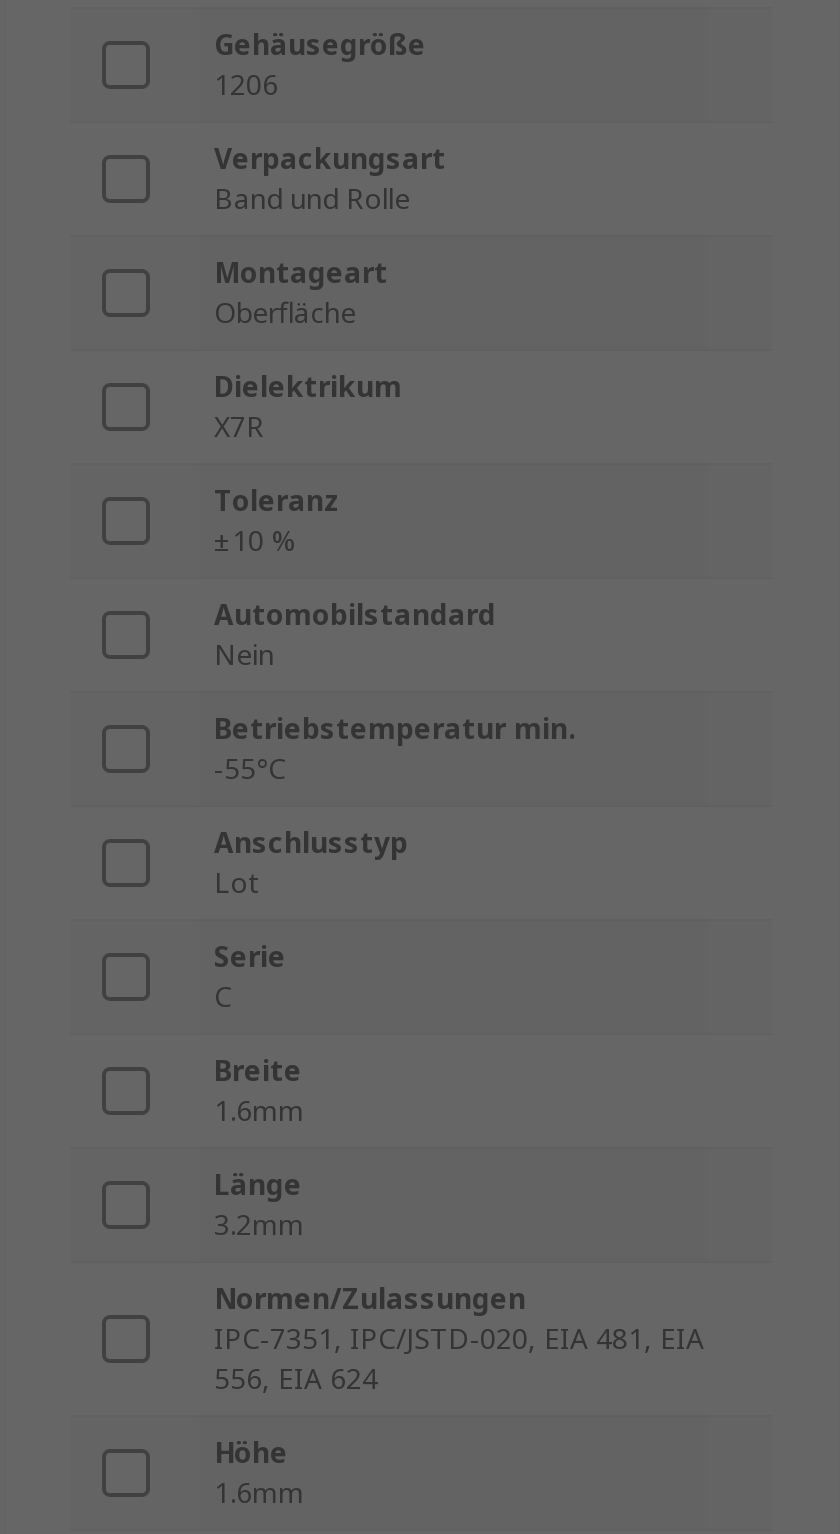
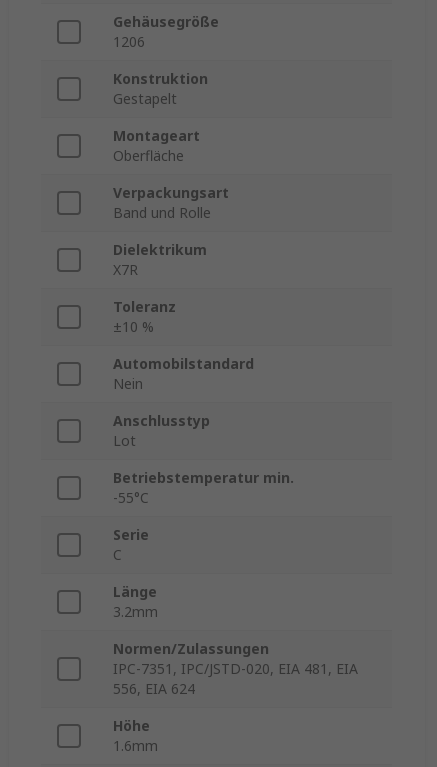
+ Konstruktion
+ Gestapelt

moved down: Verpackungsart | Band und Rolle

moved down: Dielektrikum | X7R | Toleranz | ±10 % | Automobilstandard | Nein

moved down: Betriebstemperatur min. | -55°C

moved down: Serie | C

- Breite
- 1.6mm
